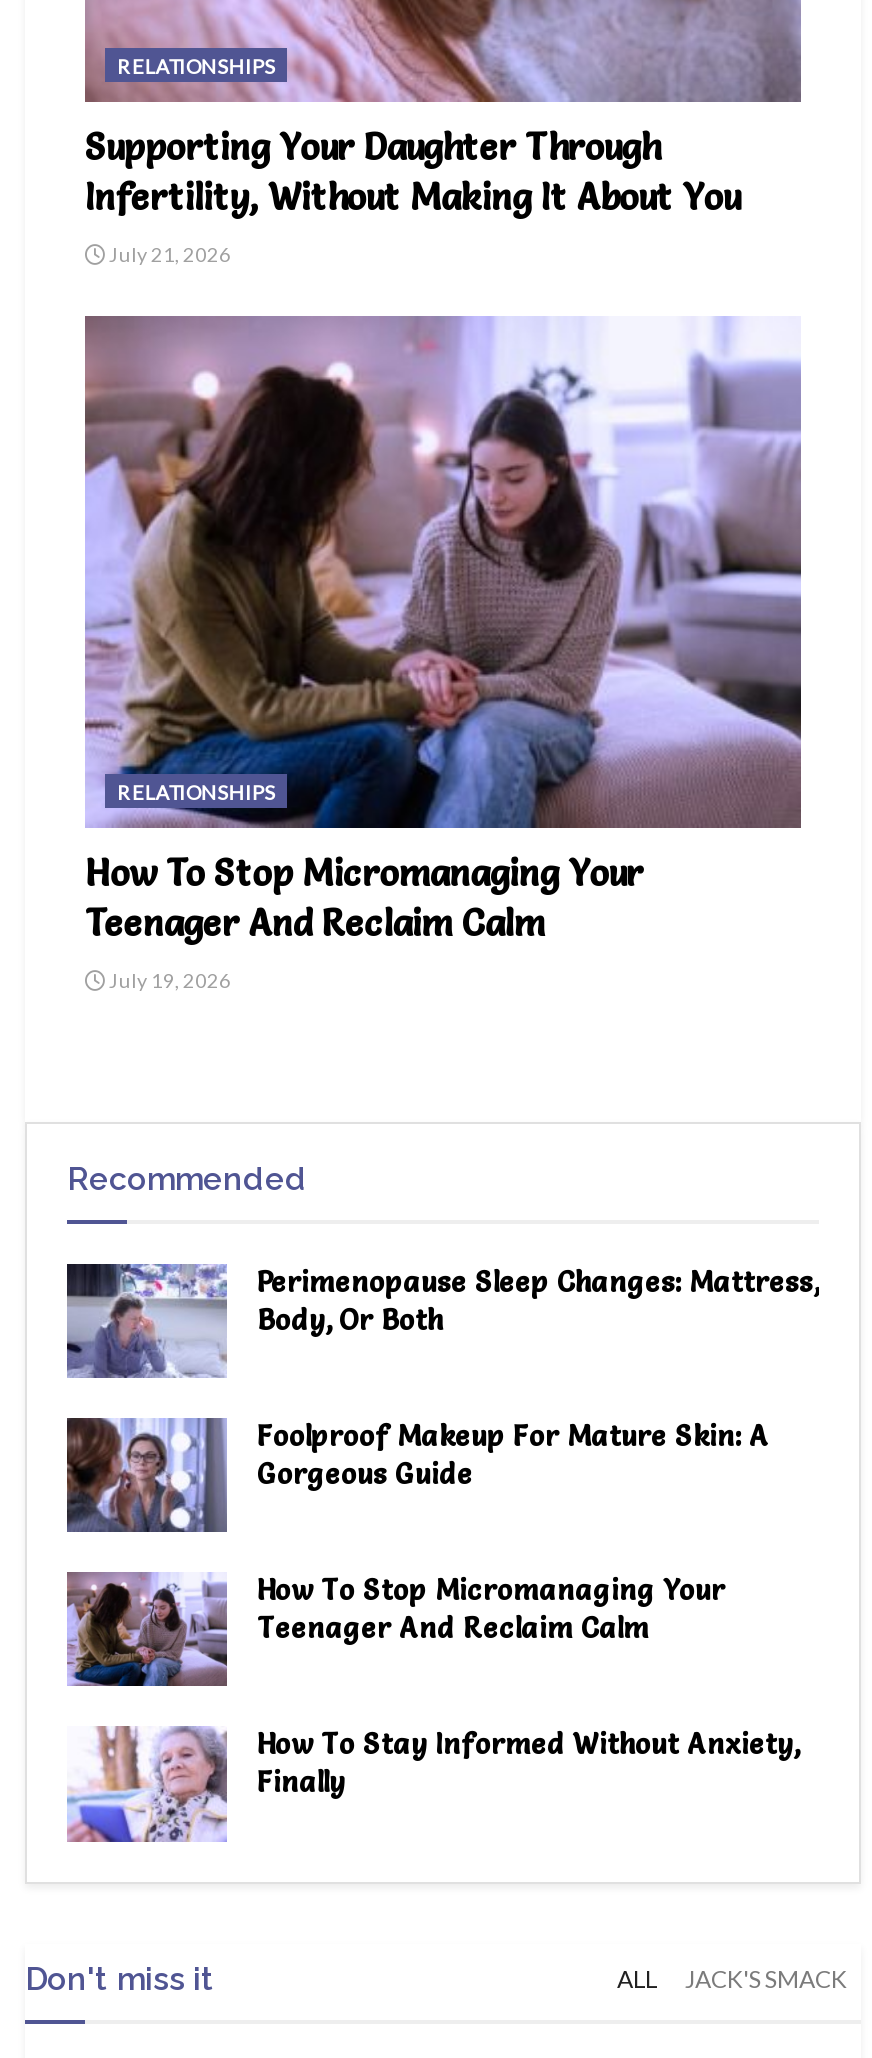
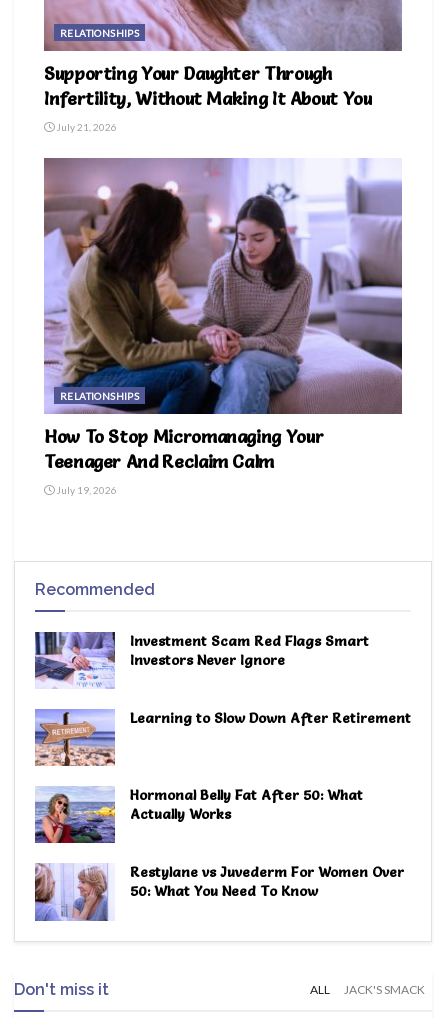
- [image]
- Perimenopause Sleep Changes: Mattress,
- Body, Or Both
+ [image]
+ Investment Scam Red Flags Smart
+ Investors Never Ignore

- [image]
- Foolproof Makeup For Mature Skin: A
- Gorgeous Guide
+ [image]
+ Learning to Slow Down After Retirement

- [image]
- How To Stop Micromanaging Your
- Teenager And Reclaim Calm
+ [image]
+ Hormonal Belly Fat After 50: What
+ Actually Works

- [image]
- How To Stay Informed Without Anxiety,
- Finally
+ [image]
+ Restylane vs Juvederm For Women Over
+ 50: What You Need To Know
